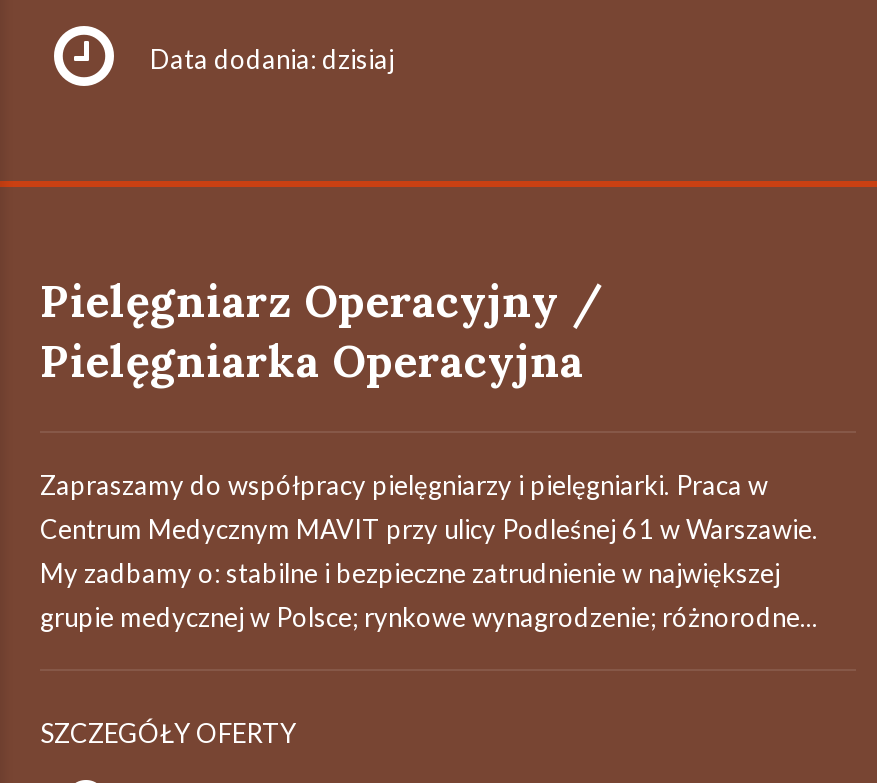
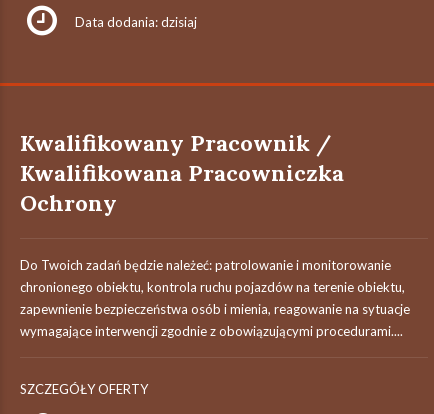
- Pielęgniarz Operacyjny /
- Pielęgniarka Operacyjna
+ Kwalifikowany Pracownik /
+ Kwalifikowana Pracowniczka
+ Ochrony

- Zapraszamy do współpracy pielęgniarzy i pielęgniarki. Praca w
- Centrum Medycznym MAVIT przy ulicy Podleśnej 61 w Warszawie.
- My zadbamy o: stabilne i bezpieczne zatrudnienie w największej
- grupie medycznej w Polsce; rynkowe wynagrodzenie; różnorodne...
+ Do Twoich zadań będzie należeć: patrolowanie i monitorowanie
+ chronionego obiektu, kontrola ruchu pojazdów na terenie obiektu,
+ zapewnienie bezpieczeństwa osób i mienia, reagowanie na sytuacje
+ wymagające interwencji zgodnie z obowiązującymi procedurami....
